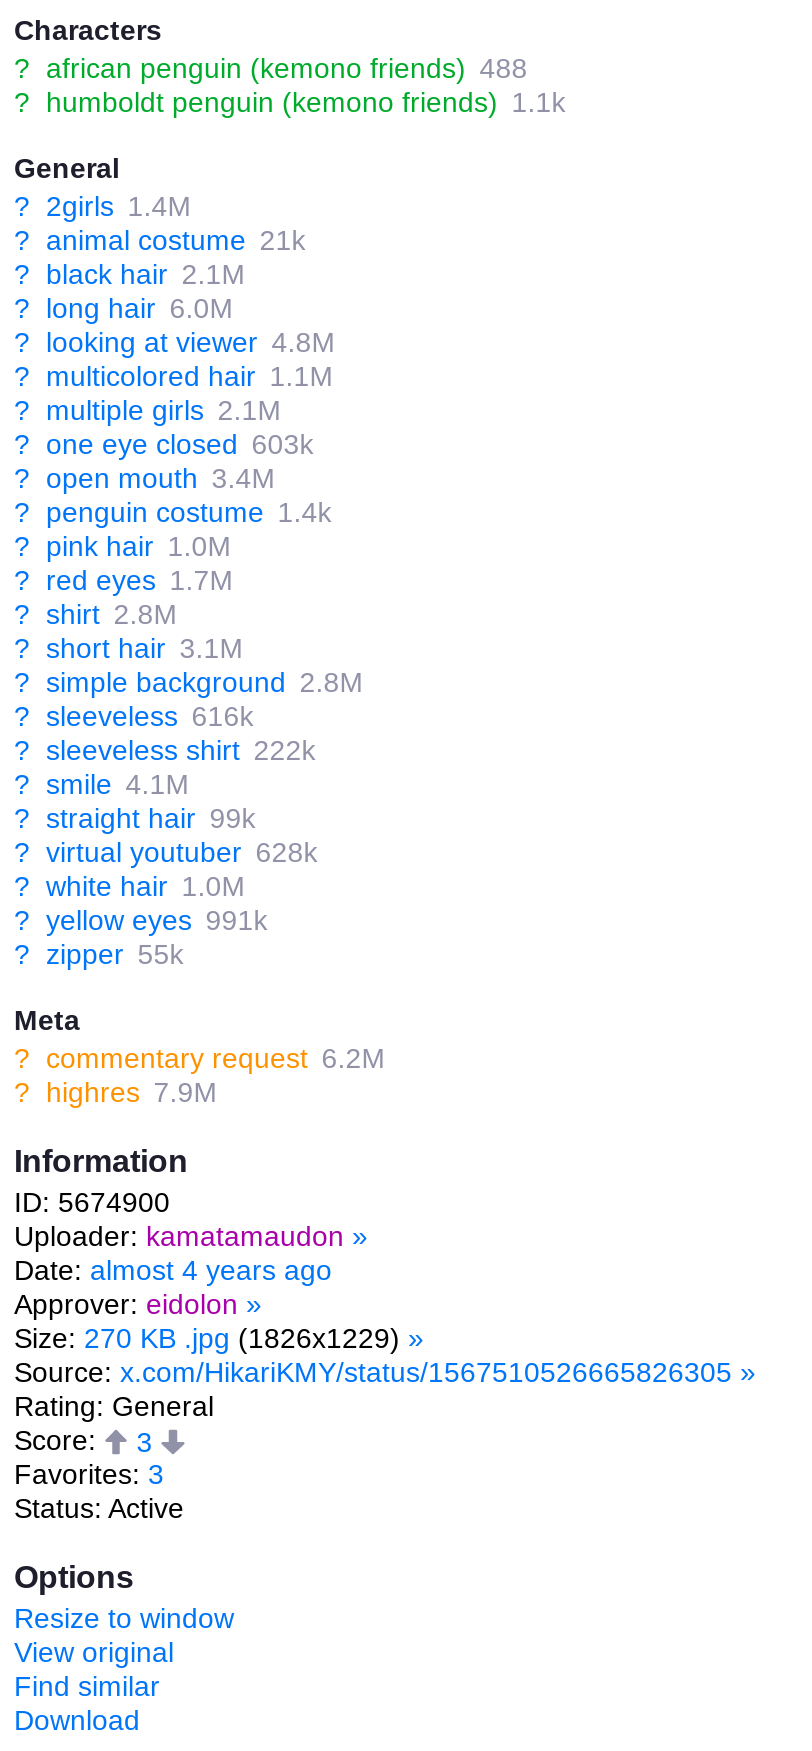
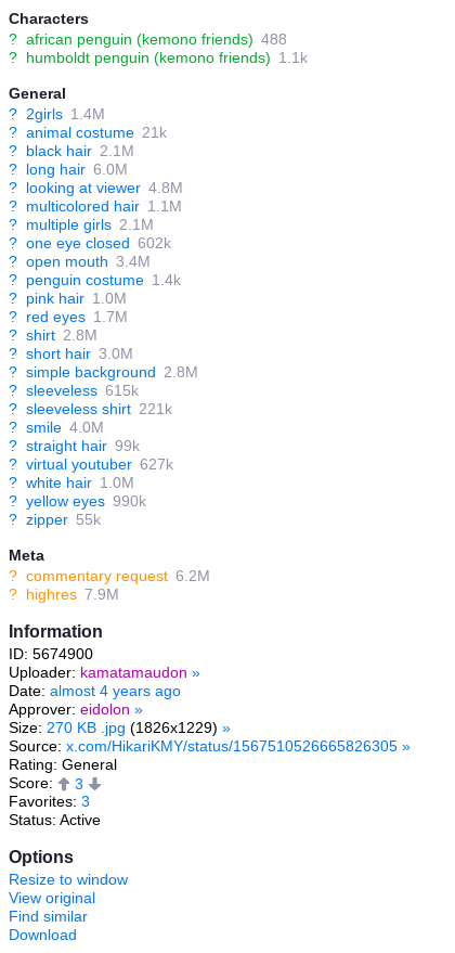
- ? one eye closed 603k
+ ? one eye closed 602k

- ? short hair 3.1M
+ ? short hair 3.0M

- ? sleeveless 616k
+ ? sleeveless 615k

- ? sleeveless shirt 222k
+ ? sleeveless shirt 221k

- ? smile 4.1M
+ ? smile 4.0M

- ? virtual youtuber 628k
+ ? virtual youtuber 627k

- ? yellow eyes 991k
+ ? yellow eyes 990k
